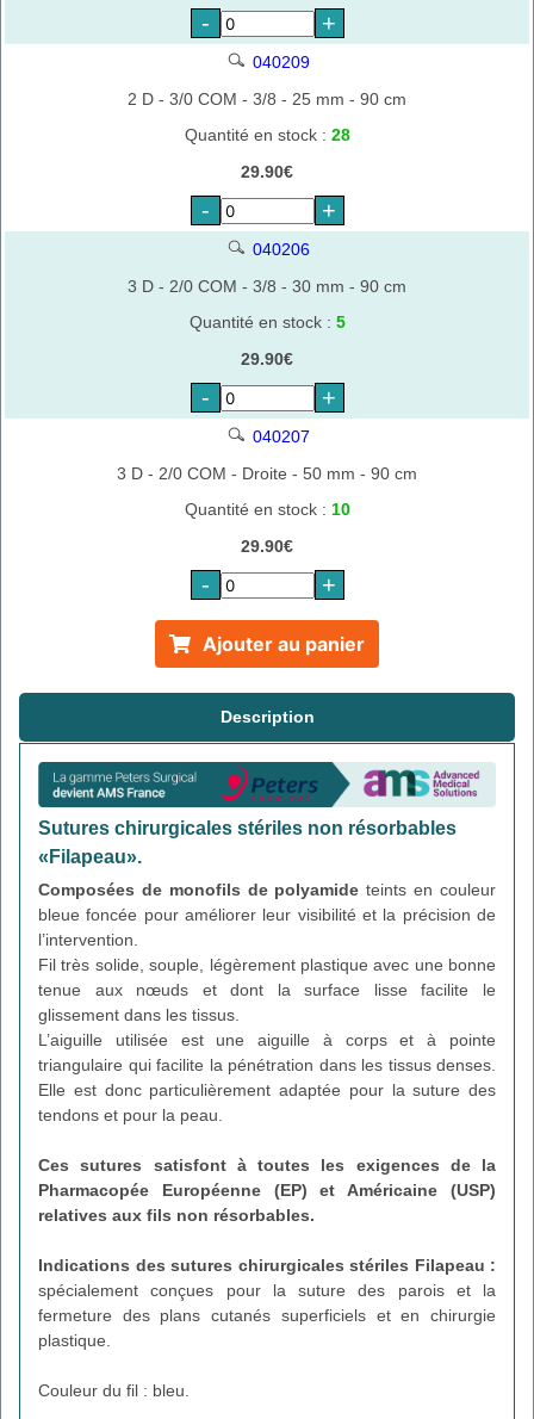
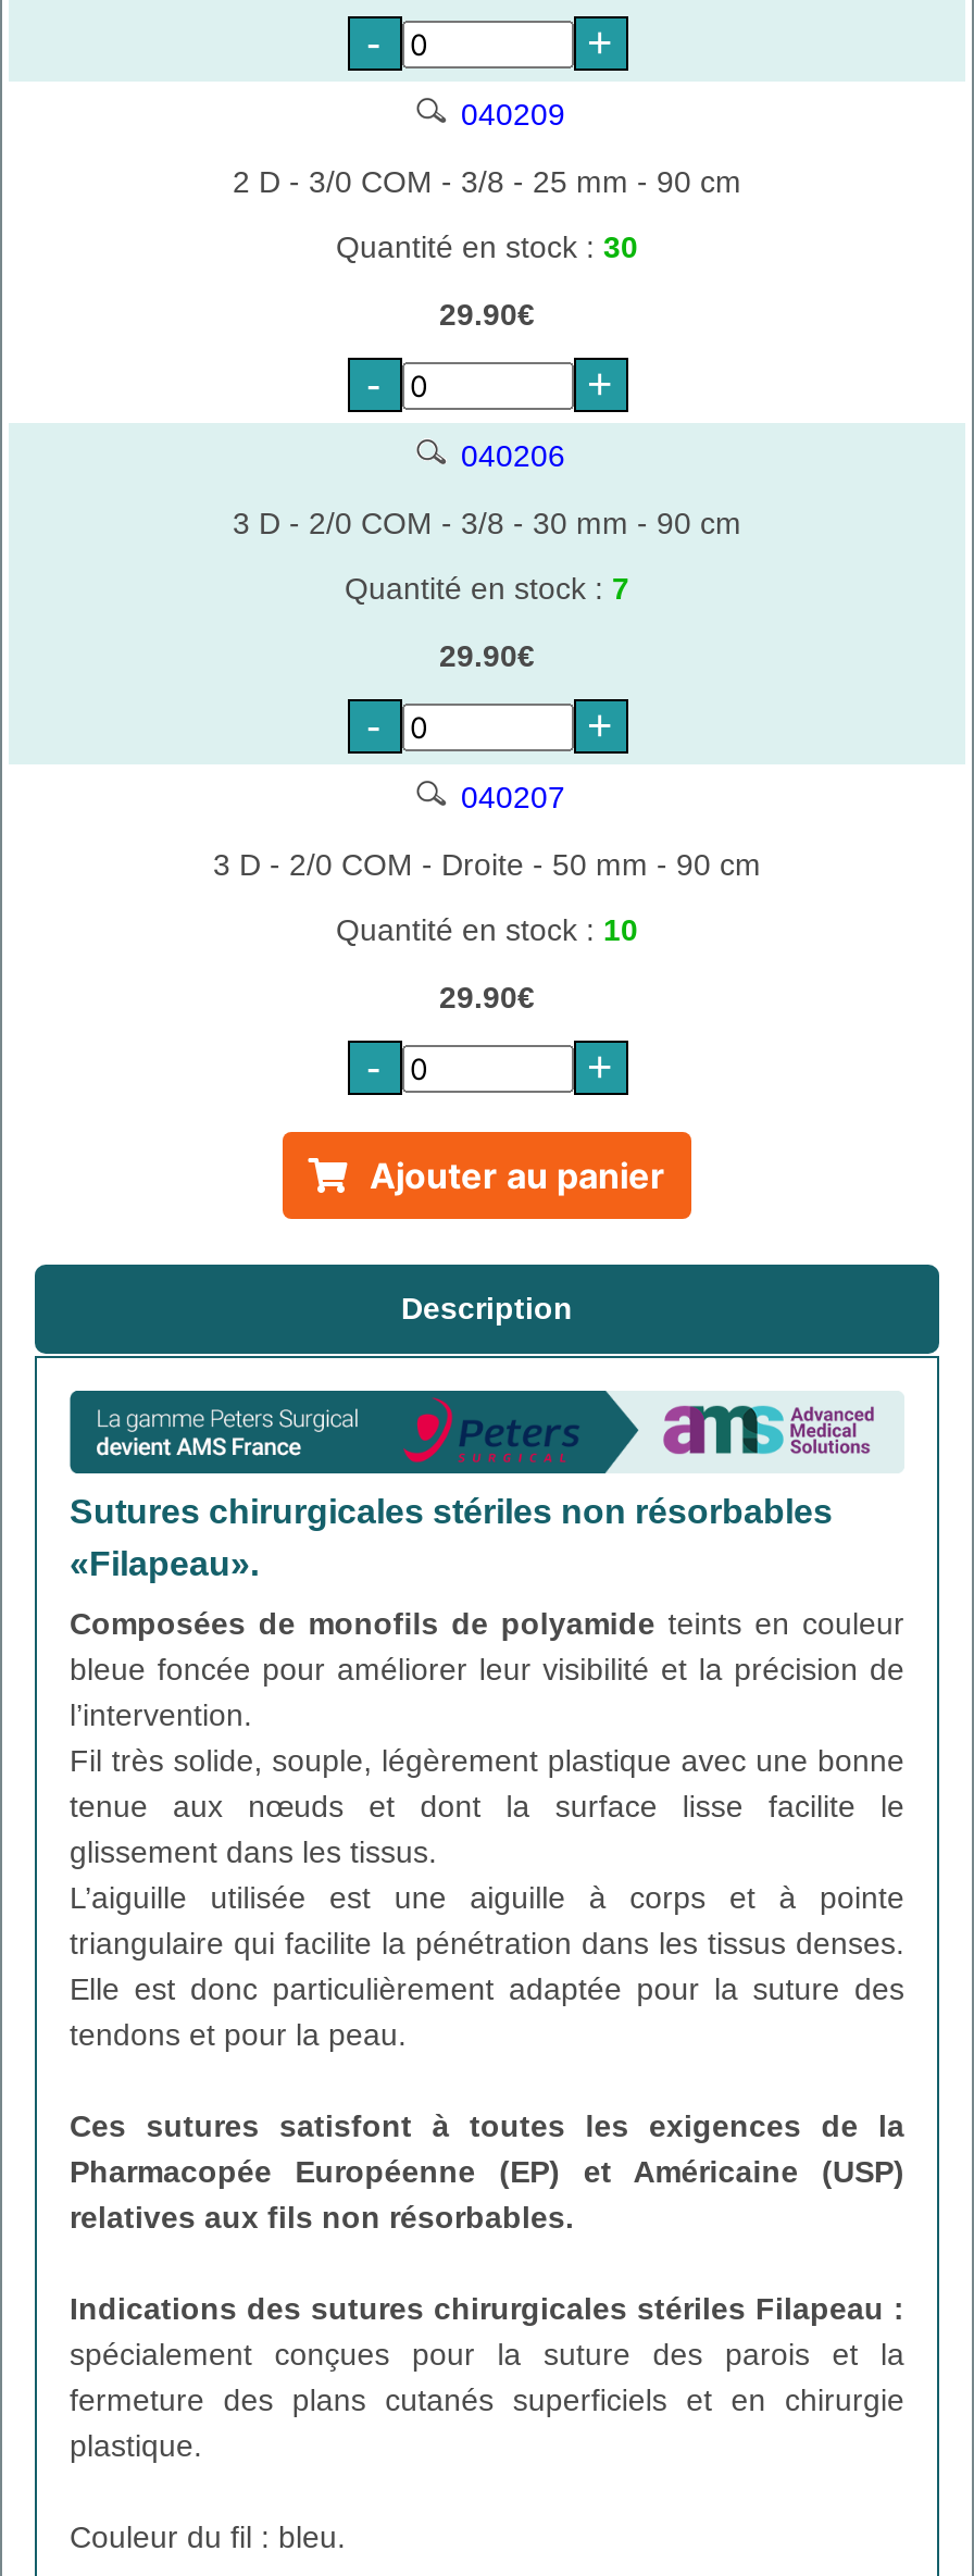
- Quantité en stock : 28
+ Quantité en stock : 30

- Quantité en stock : 5
+ Quantité en stock : 7
